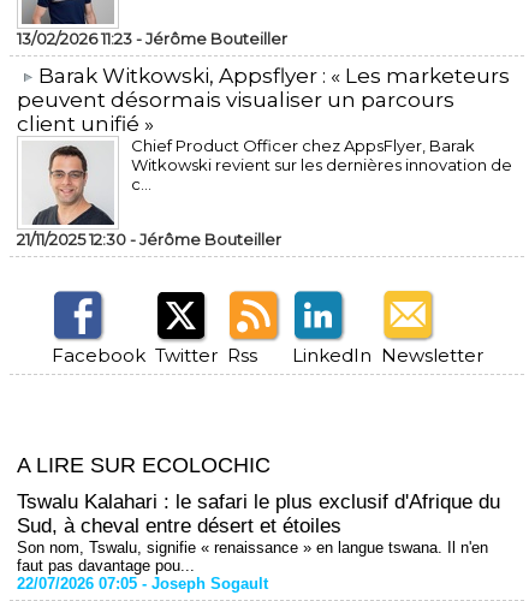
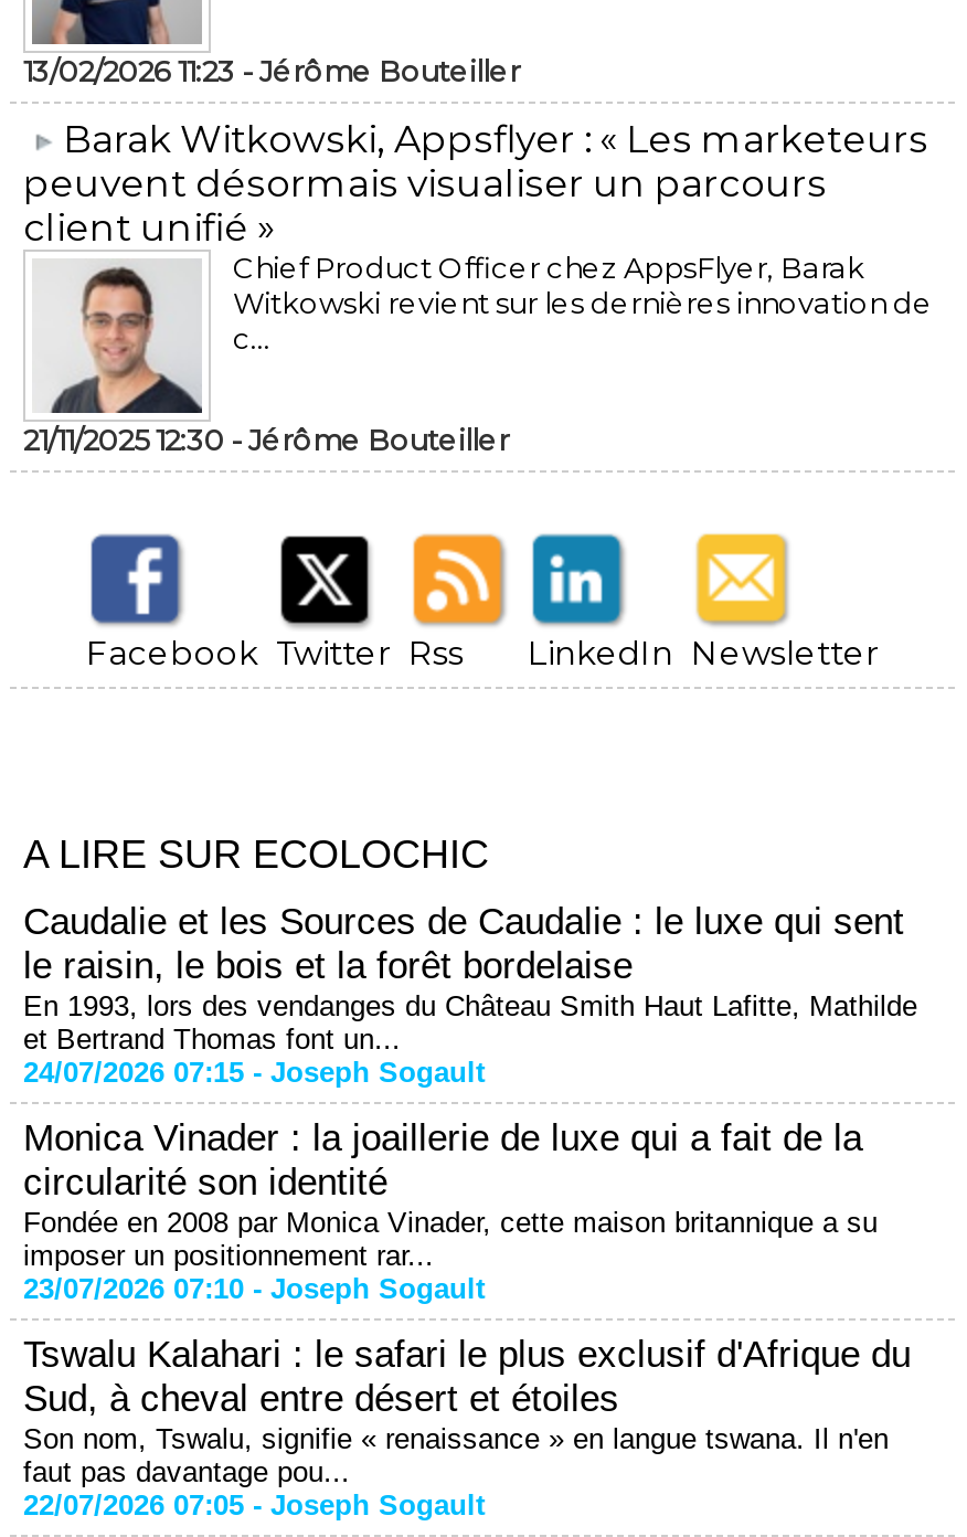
+ Caudalie et les Sources de Caudalie : le luxe qui sent
+ le raisin, le bois et la forêt bordelaise
+ En 1993, lors des vendanges du Château Smith Haut Lafitte, Mathilde
+ et Bertrand Thomas font un...
+ 24/07/2026 07:15 - Joseph Sogault
+ Monica Vinader : la joaillerie de luxe qui a fait de la
+ circularité son identité
+ Fondée en 2008 par Monica Vinader, cette maison britannique a su
+ imposer un positionnement rar...
+ 23/07/2026 07:10 - Joseph Sogault
